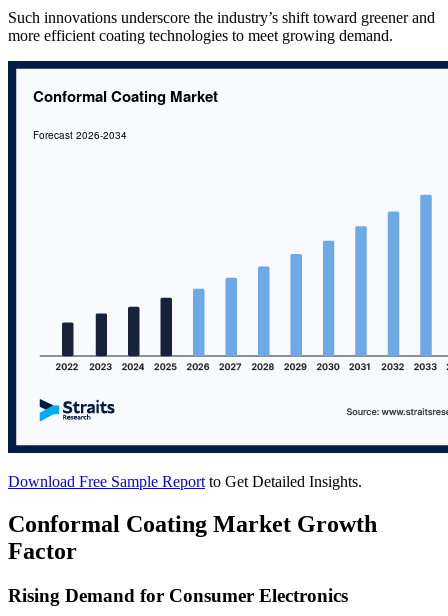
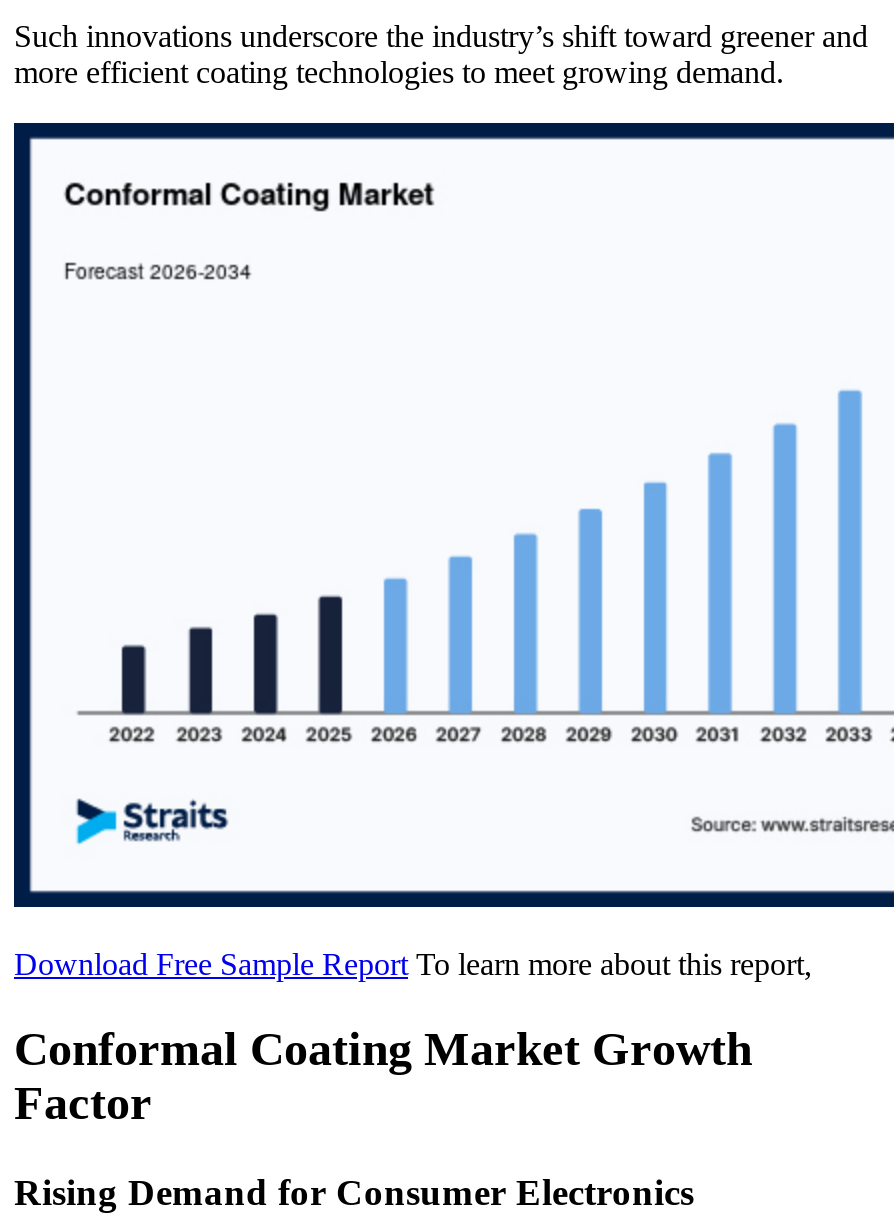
- Download Free Sample Report to Get Detailed Insights.
+ Download Free Sample Report To learn more about this report,
